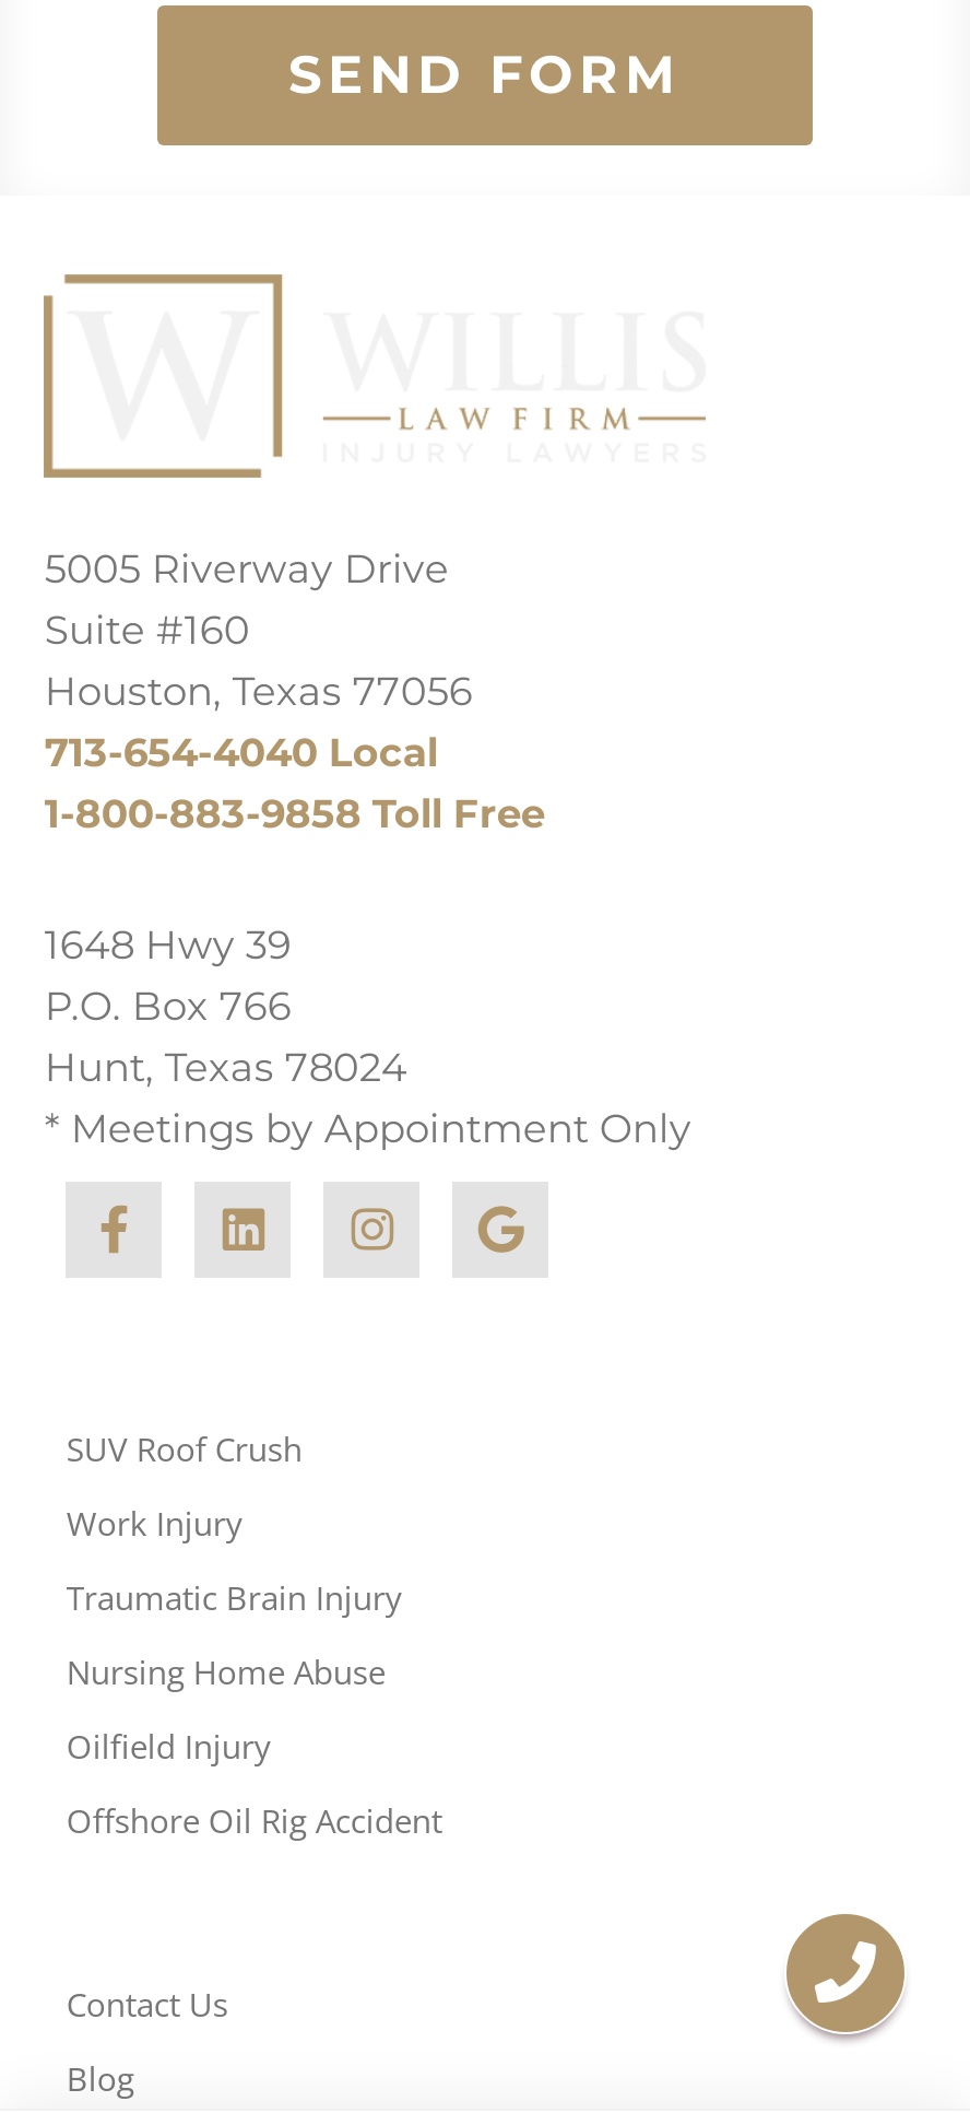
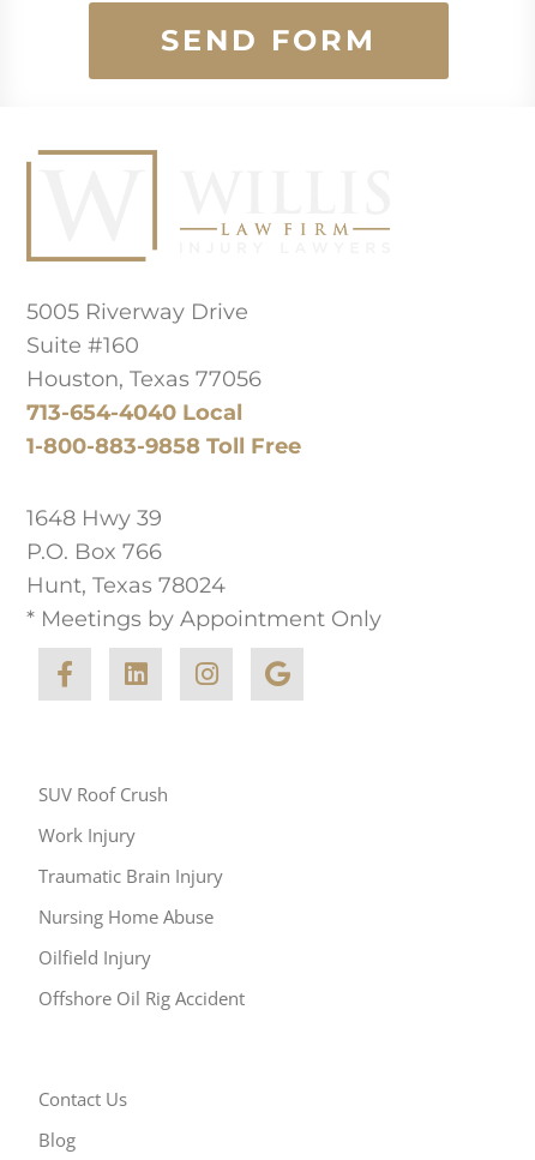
- [image]
